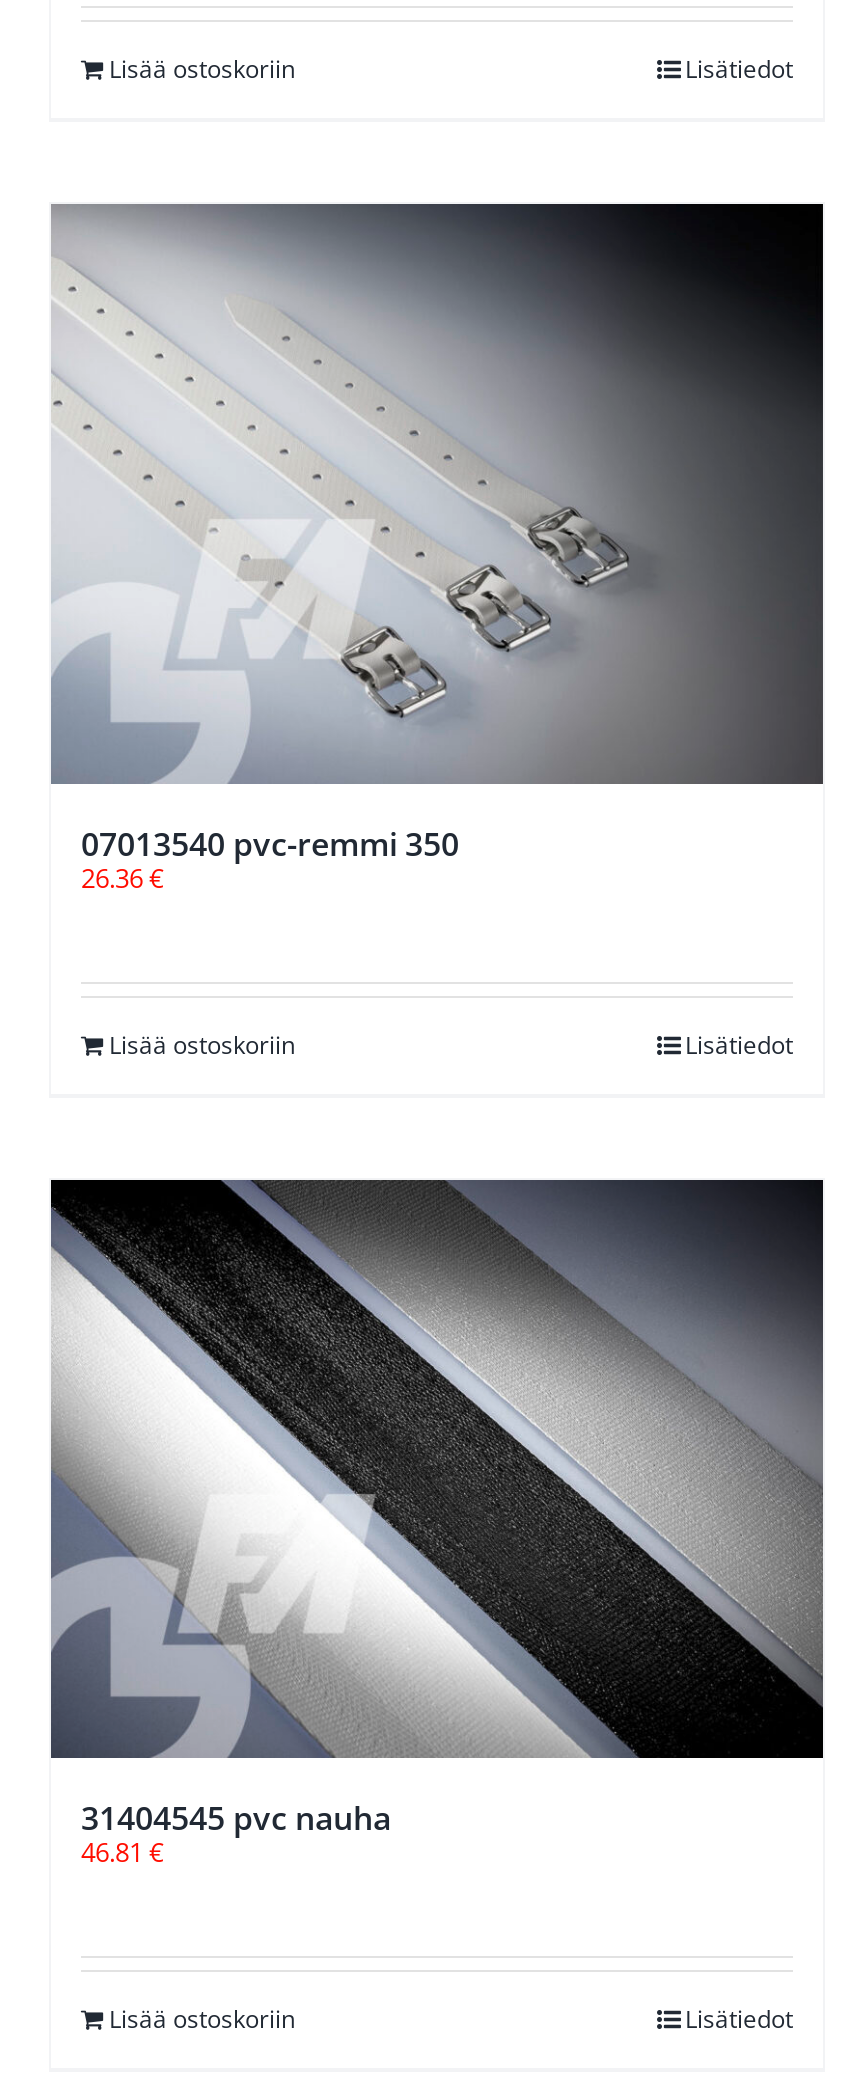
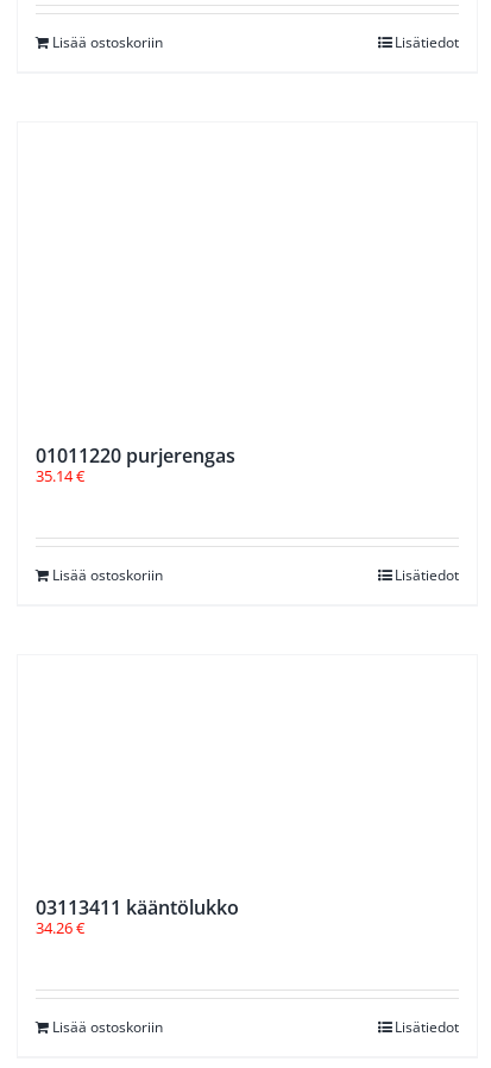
- [image]

- 07013540 pvc-remmi 350
- 26.36 €
+ 01011220 purjerengas
+ 35.14 €

- [image]

- 31404545 pvc nauha
- 46.81 €
+ 03113411 kääntölukko
+ 34.26 €
